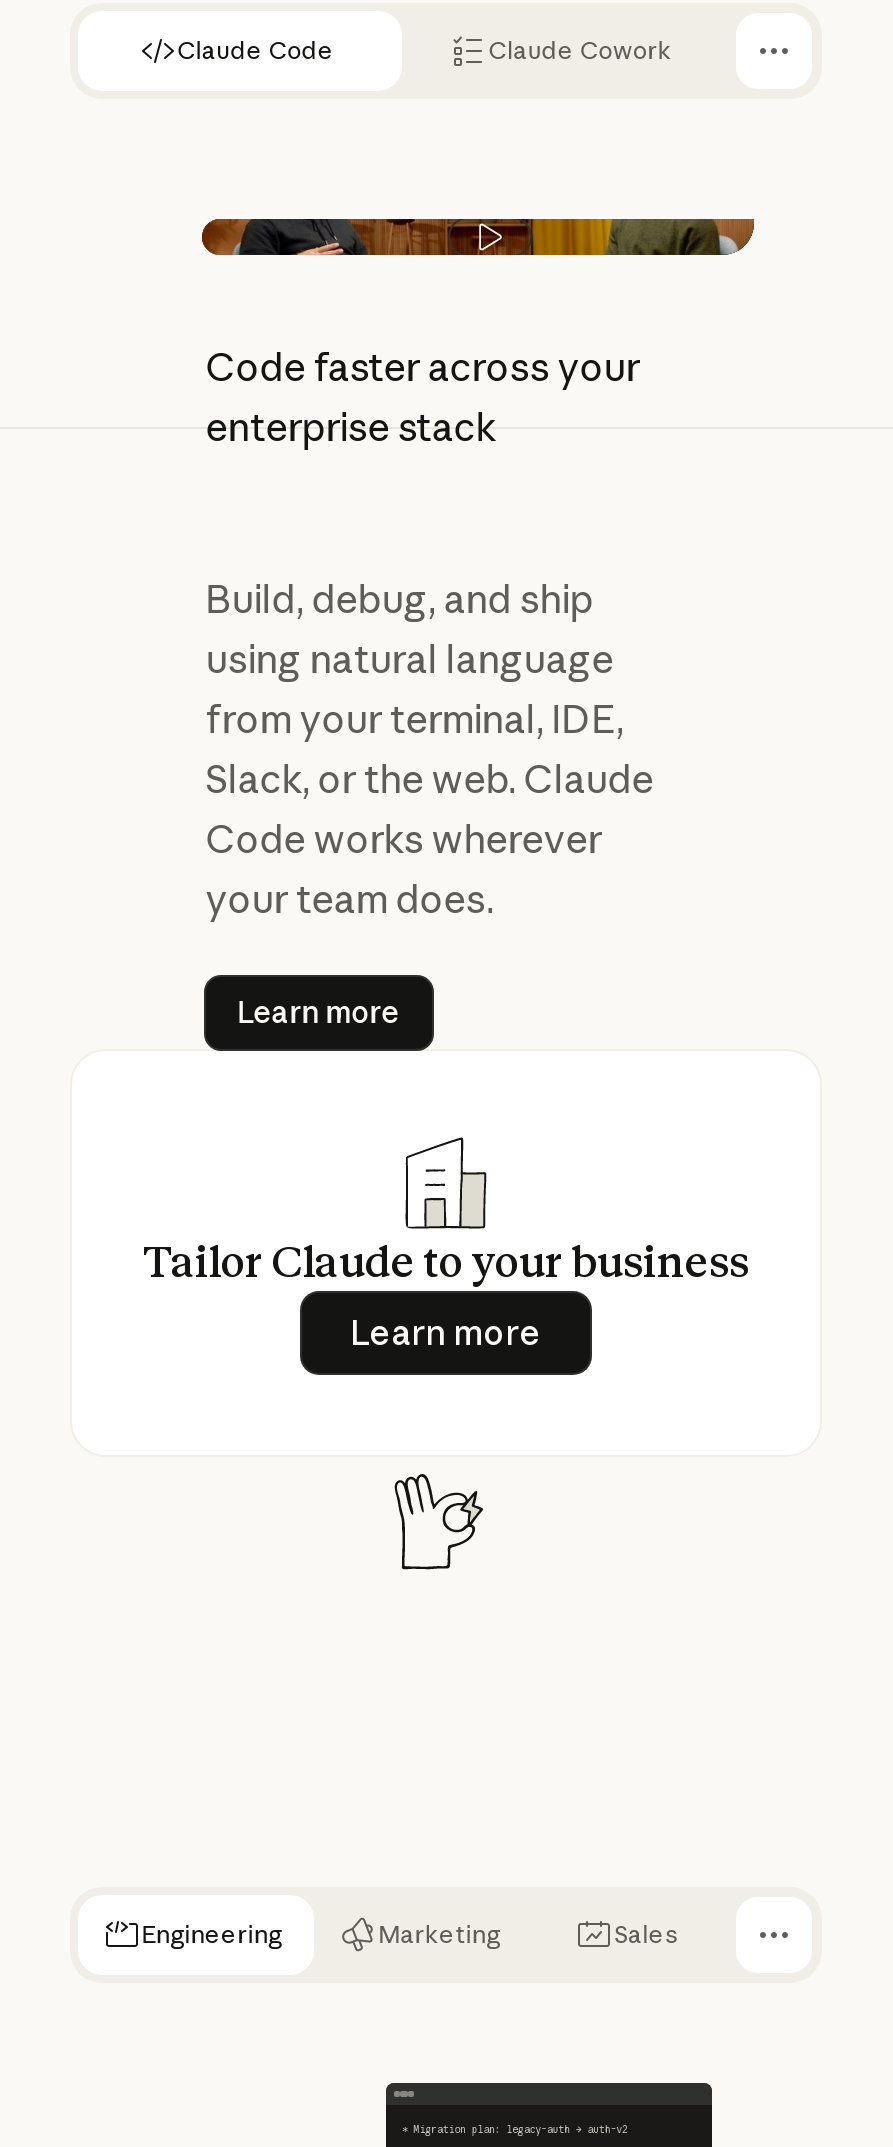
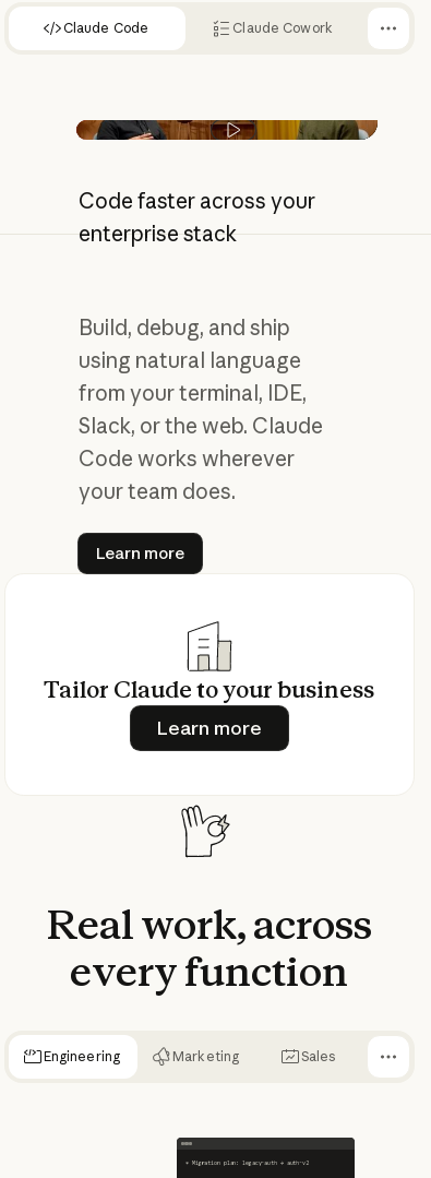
+ Real work, across
+ every function
